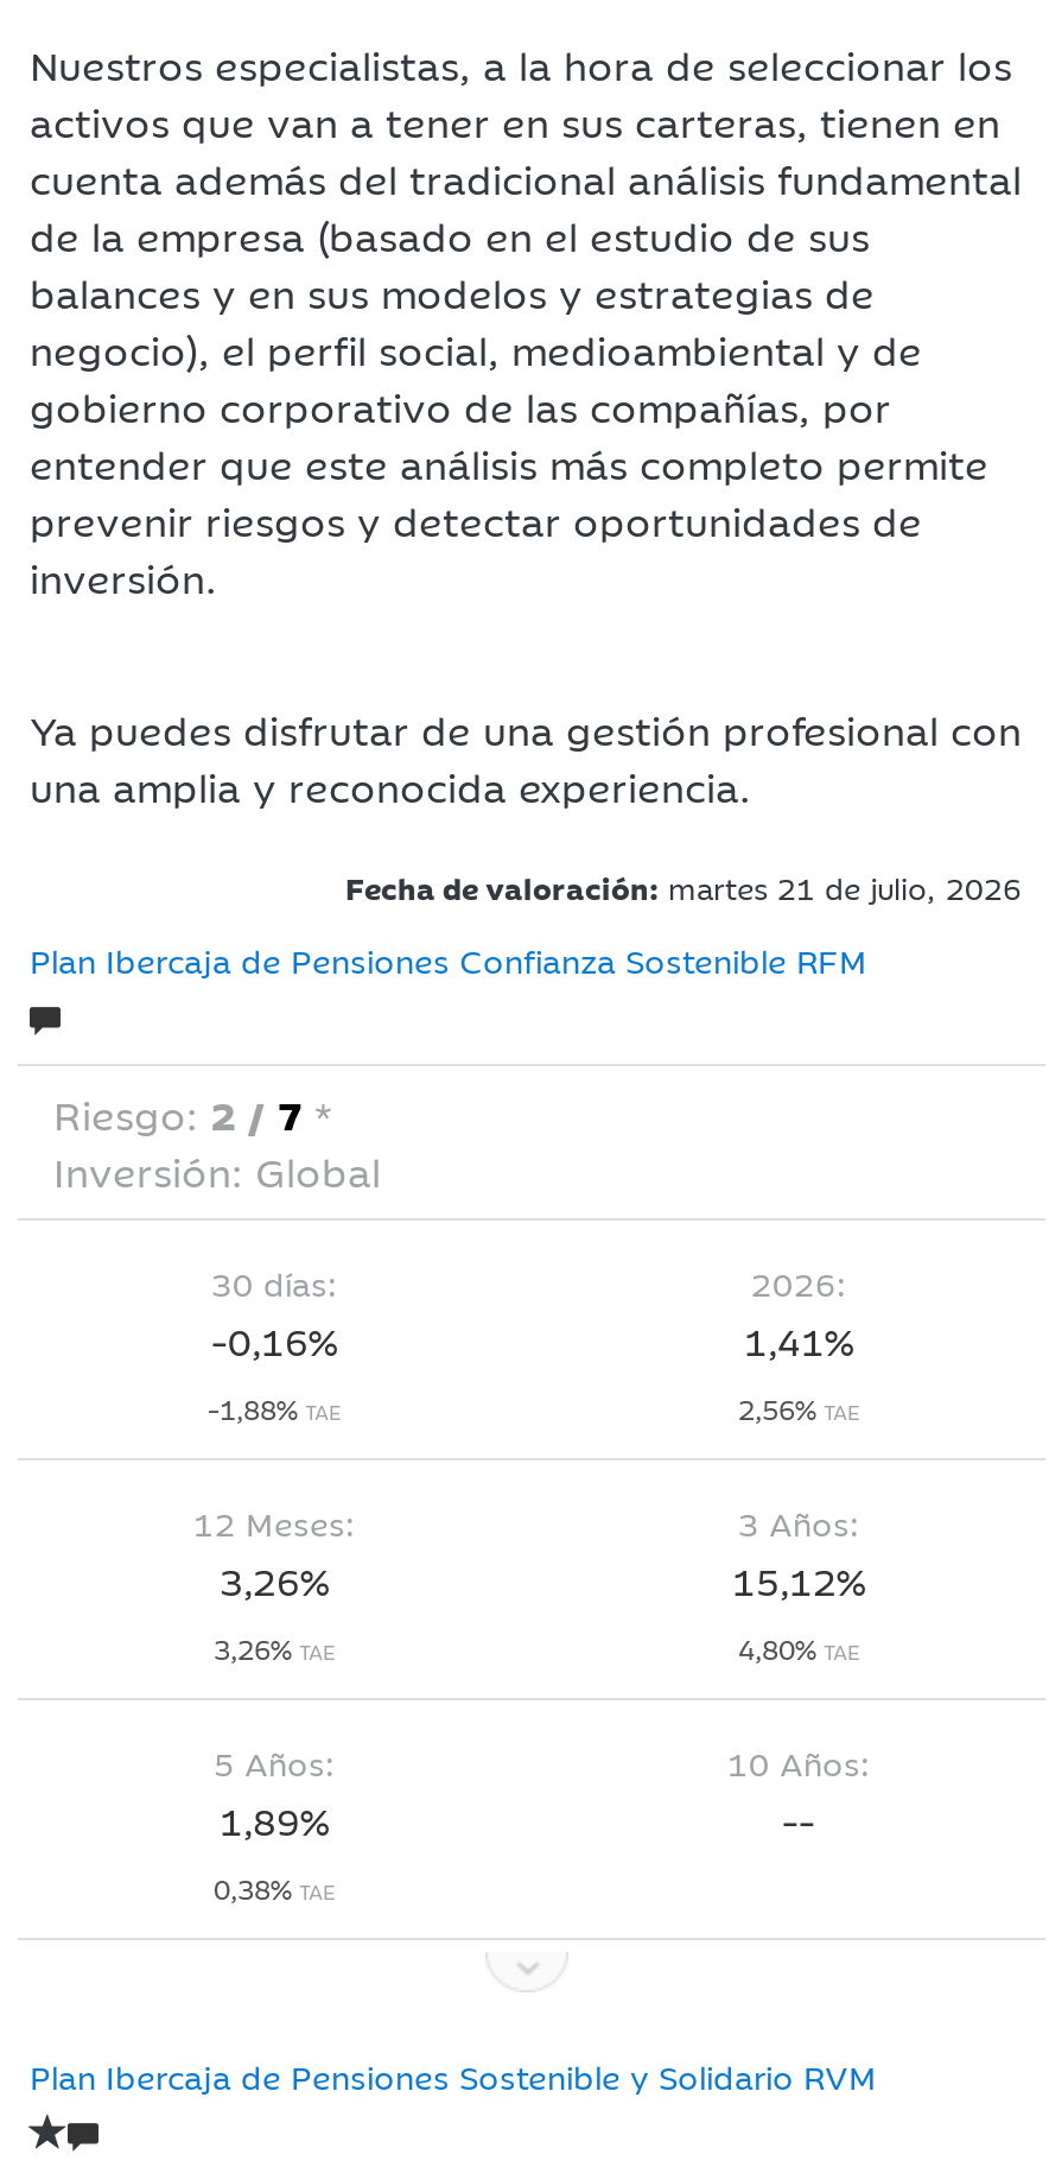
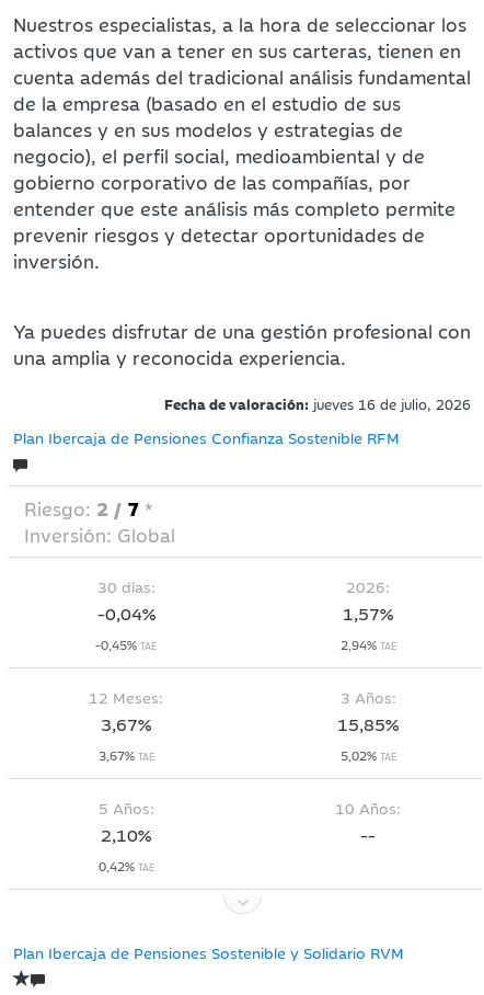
- Fecha de valoración: martes 21 de julio, 2026
+ Fecha de valoración: jueves 16 de julio, 2026

- -0,16%
+ -0,04%

- 1,41%
+ 1,57%

- -1,88% TAE
+ -0,45% TAE

- 2,56% TAE
+ 2,94% TAE

- 3,26%
+ 3,67%

- 15,12%
+ 15,85%

- 3,26% TAE
+ 3,67% TAE

- 4,80% TAE
+ 5,02% TAE

- 1,89%
+ 2,10%

- 0,38% TAE
+ 0,42% TAE
